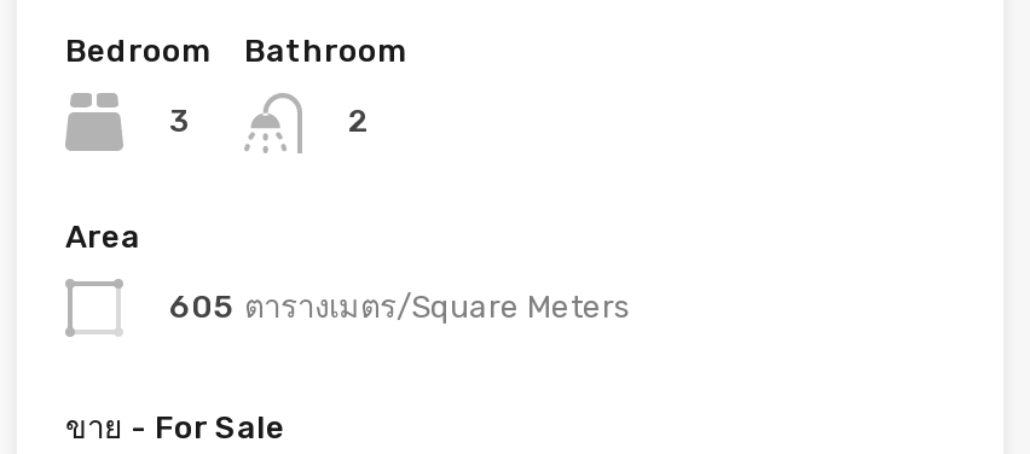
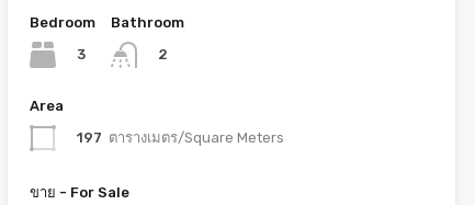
- 605 ตารางเมตร/Square Meters
+ 197 ตารางเมตร/Square Meters
